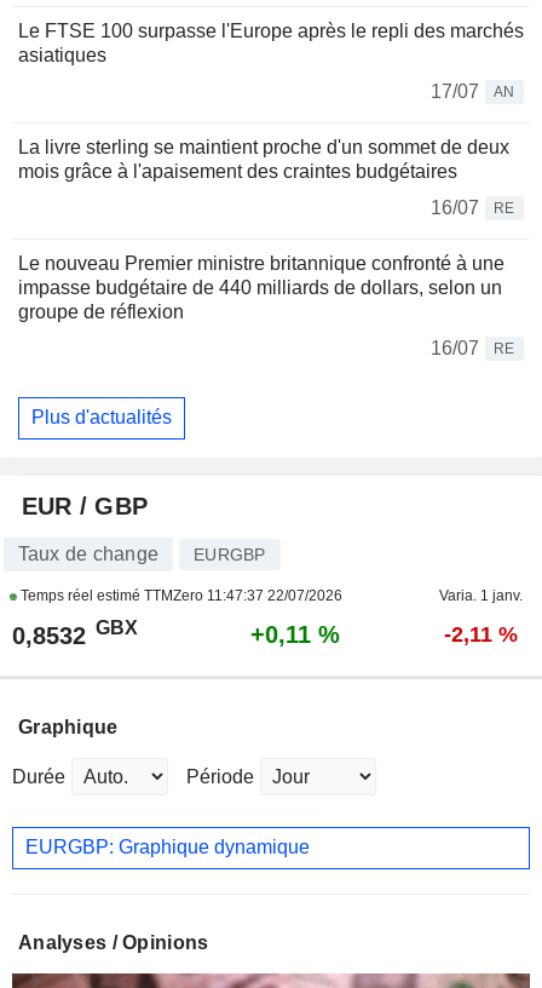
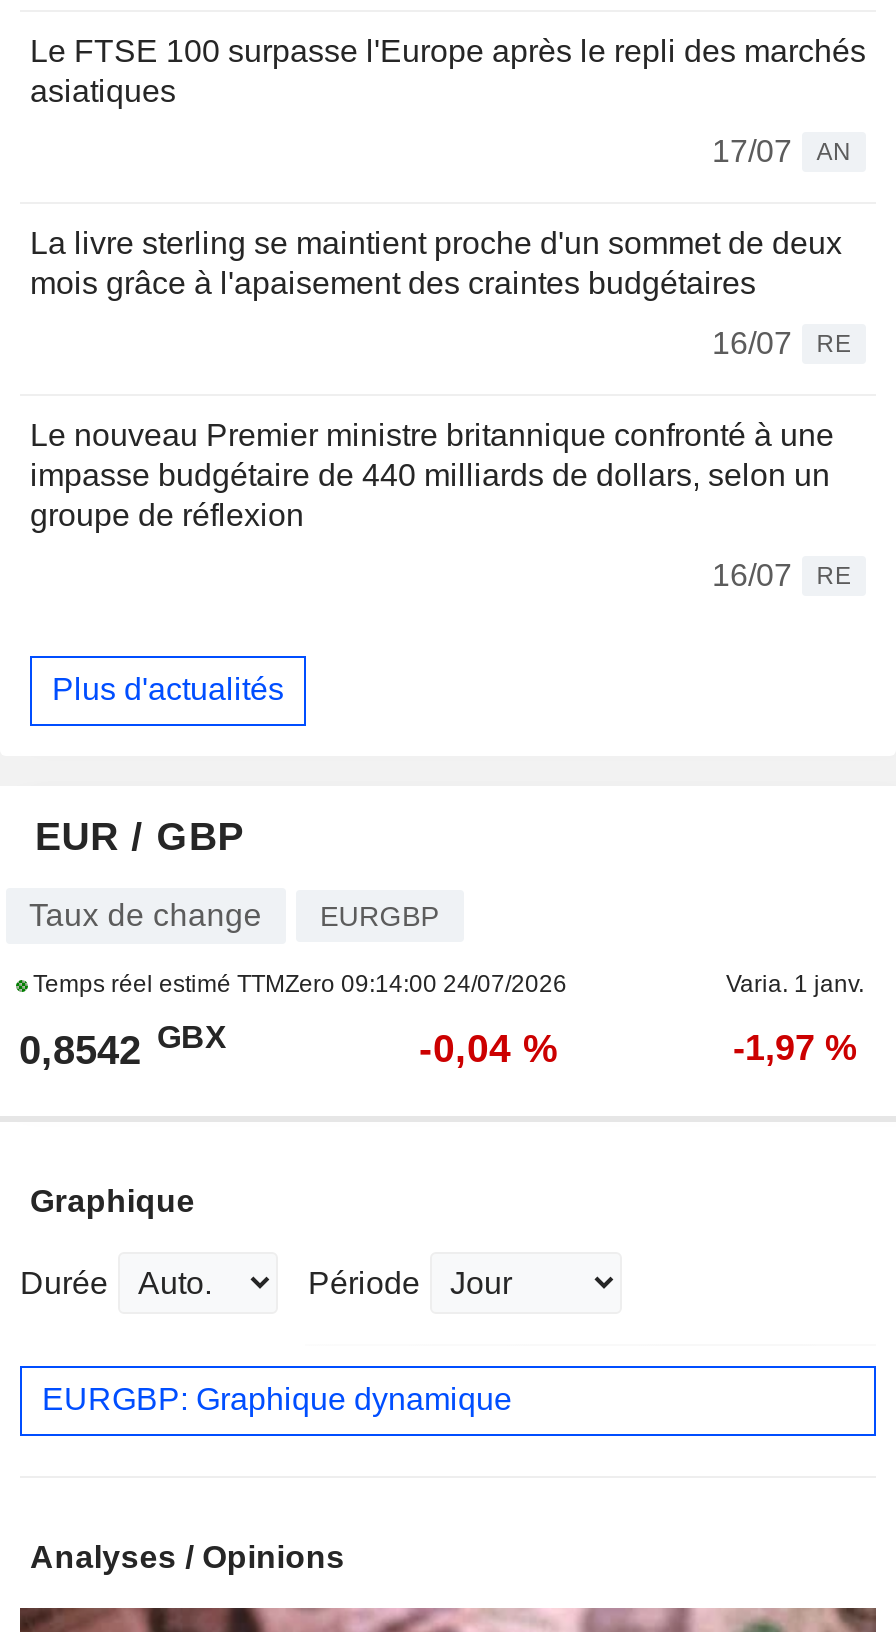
- Temps réel estimé TTMZero 11:47:37 22/07/2026
+ Temps réel estimé TTMZero 09:14:00 24/07/2026

- 0,8532 GBX
+ 0,8542 GBX

- +0,11 %
+ -0,04 %

- -2,11 %
+ -1,97 %
